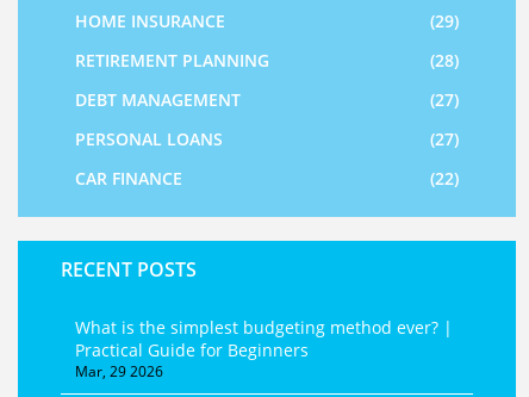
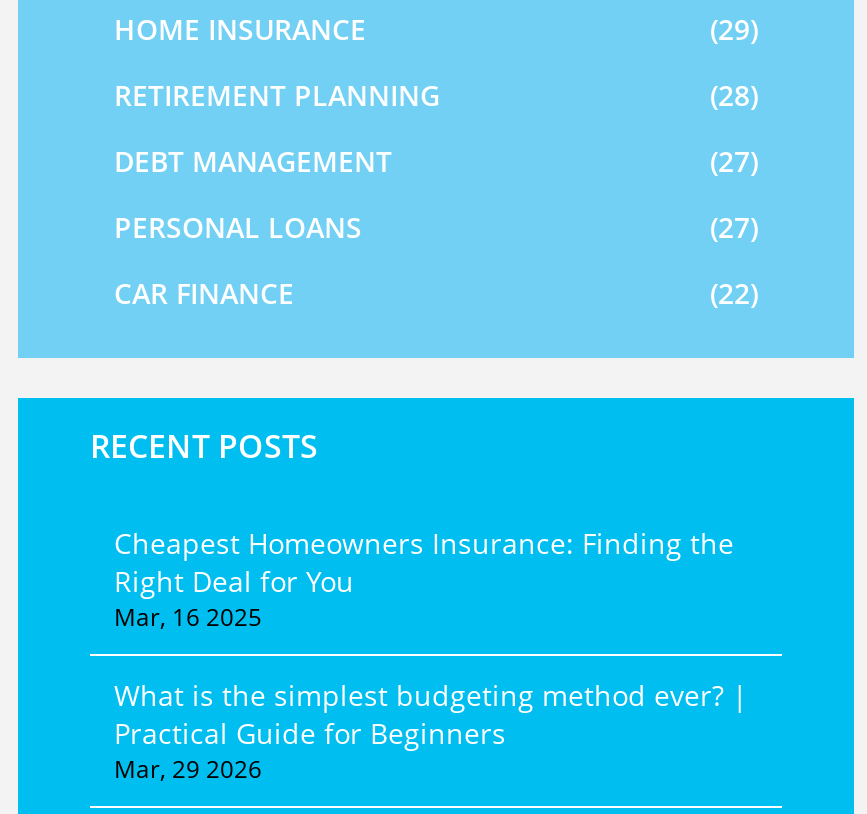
+ Cheapest Homeowners Insurance: Finding the
+ Right Deal for You
+ Mar, 16 2025
